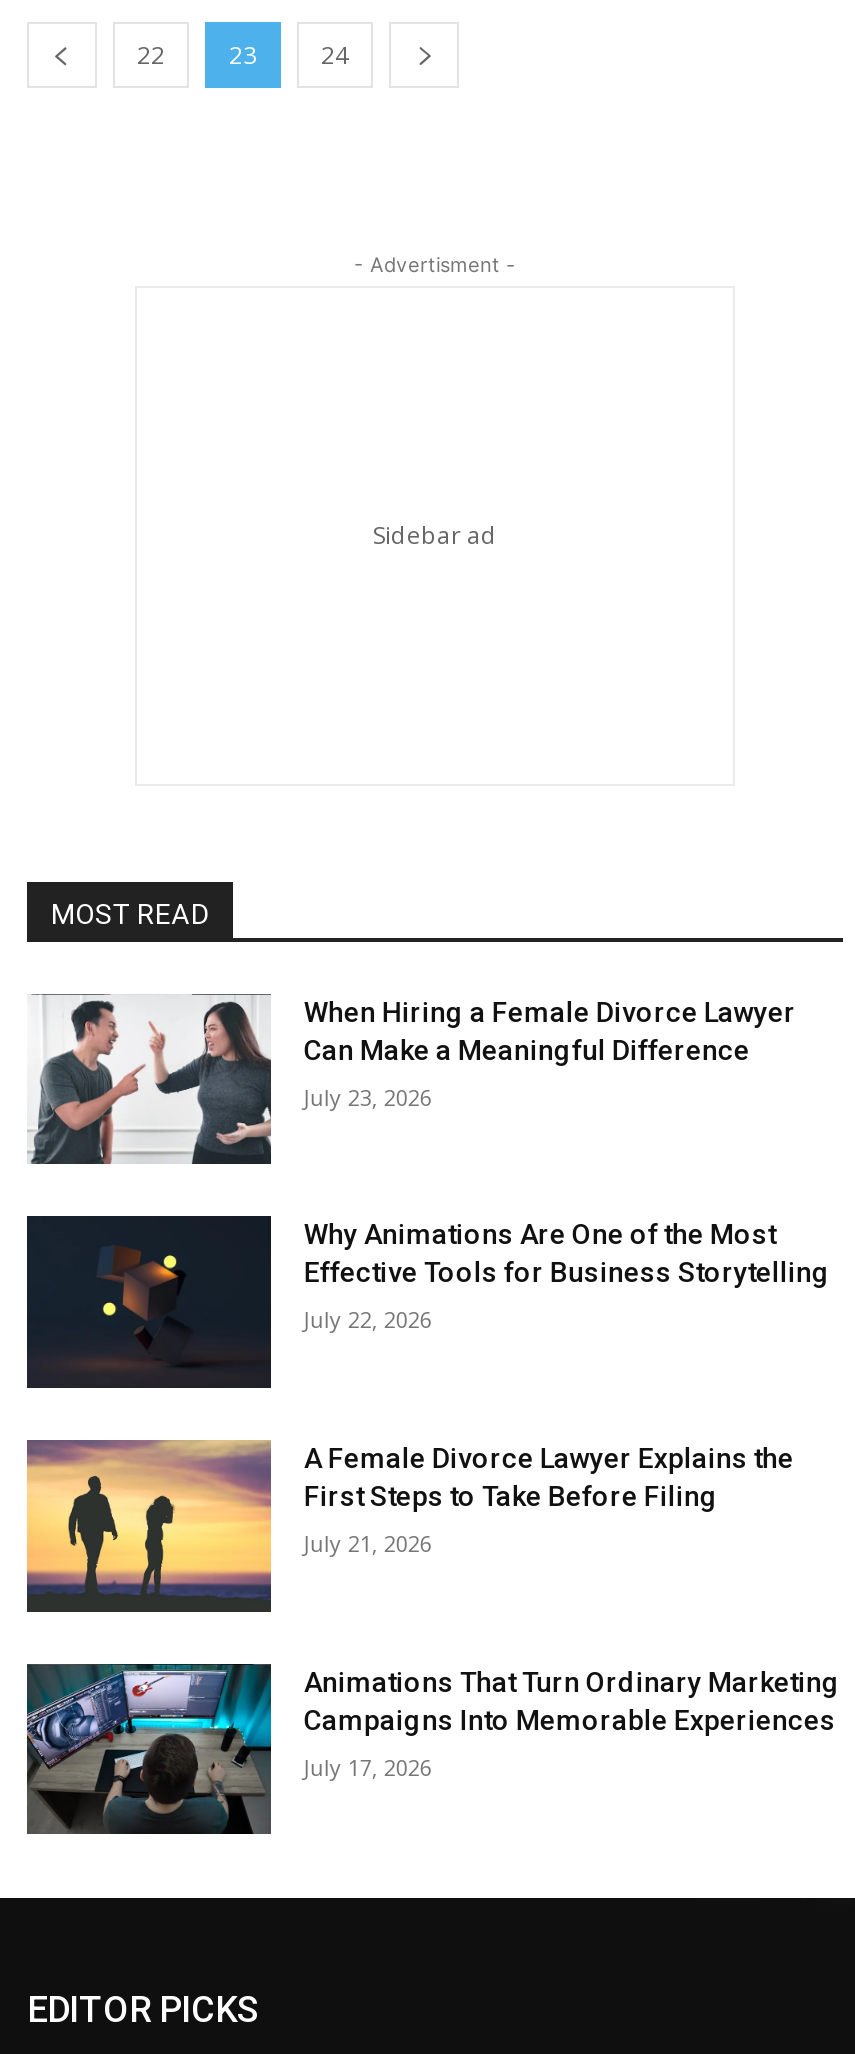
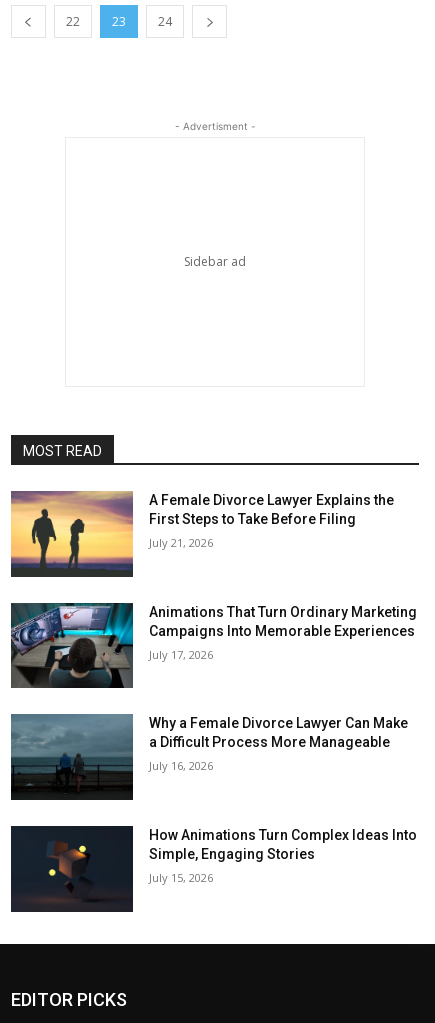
- [image]
- When Hiring a Female Divorce Lawyer
- Can Make a Meaningful Difference
- July 23, 2026

moved down: [image]

- Why Animations Are One of the Most
- Effective Tools for Business Storytelling
- July 22, 2026

moved up: [image] | A Female Divorce Lawyer Explains the | First Steps to Take Before Filing | July 21, 2026 | Animations That Turn Ordinary Marketing | Campaigns Into Memorable Experiences | July 17, 2026

+ [image]
+ Why a Female Divorce Lawyer Can Make
+ a Difficult Process More Manageable
+ July 16, 2026

+ How Animations Turn Complex Ideas Into
+ Simple, Engaging Stories
+ July 15, 2026
